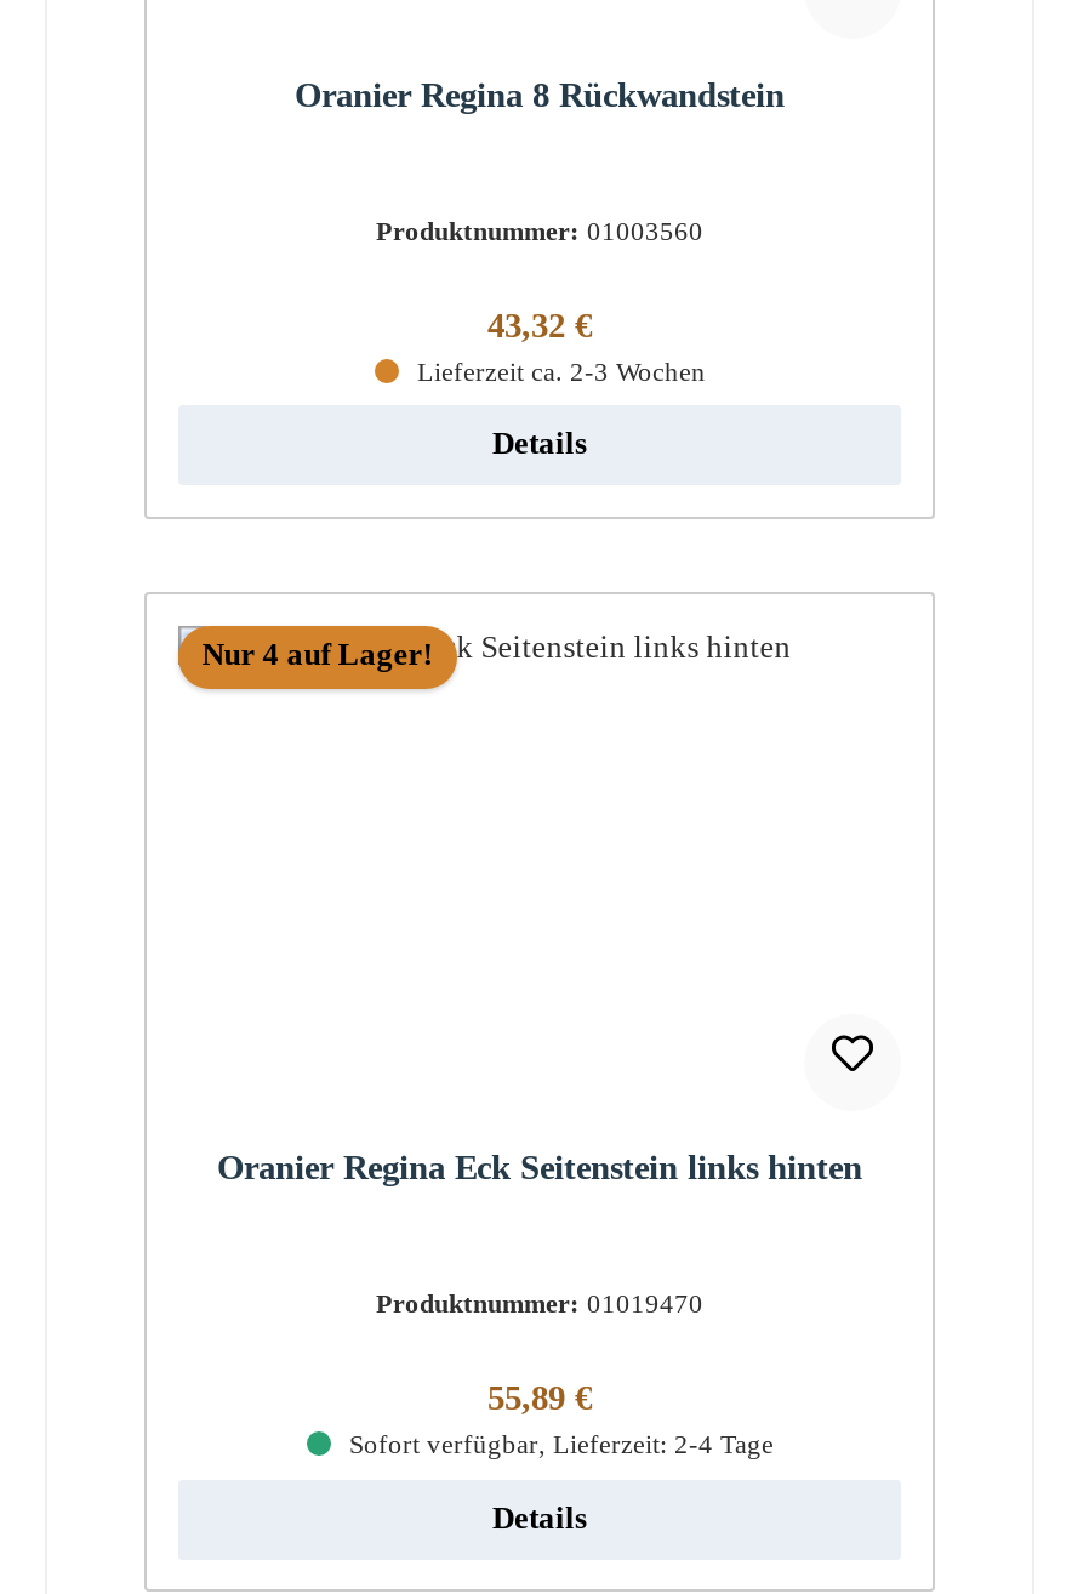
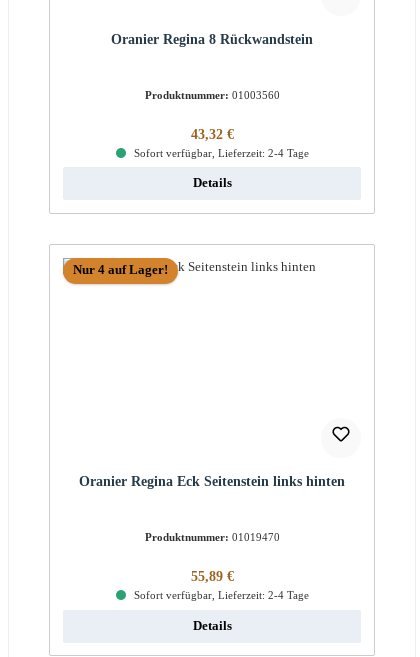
- Lieferzeit ca. 2-3 Wochen
+ Sofort verfügbar, Lieferzeit: 2-4 Tage
